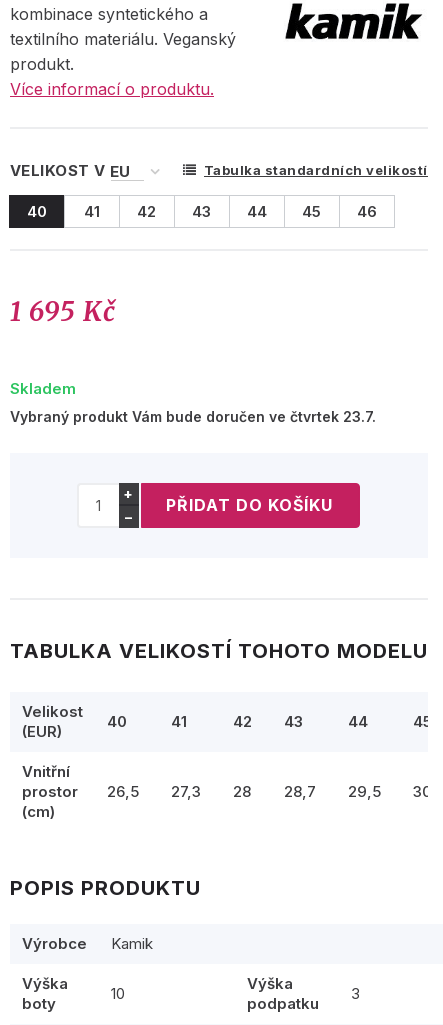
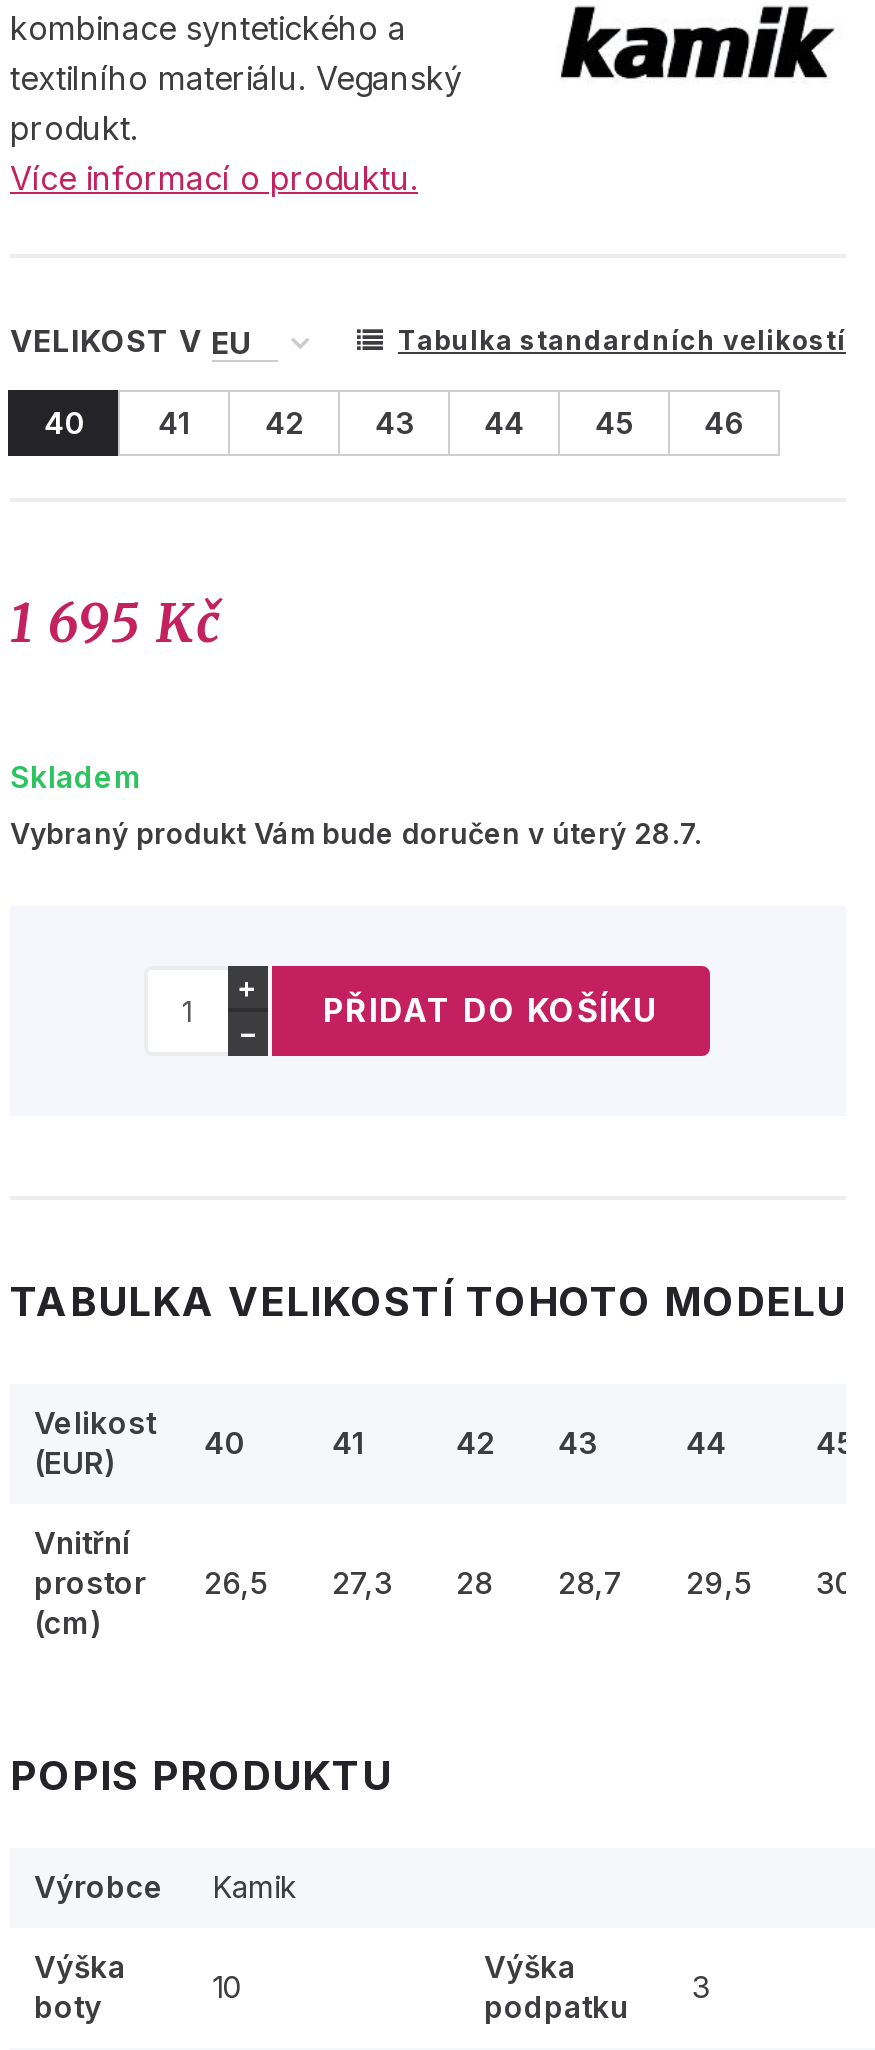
- Vybraný produkt Vám bude doručen ve čtvrtek 23.7.
+ Vybraný produkt Vám bude doručen v úterý 28.7.
